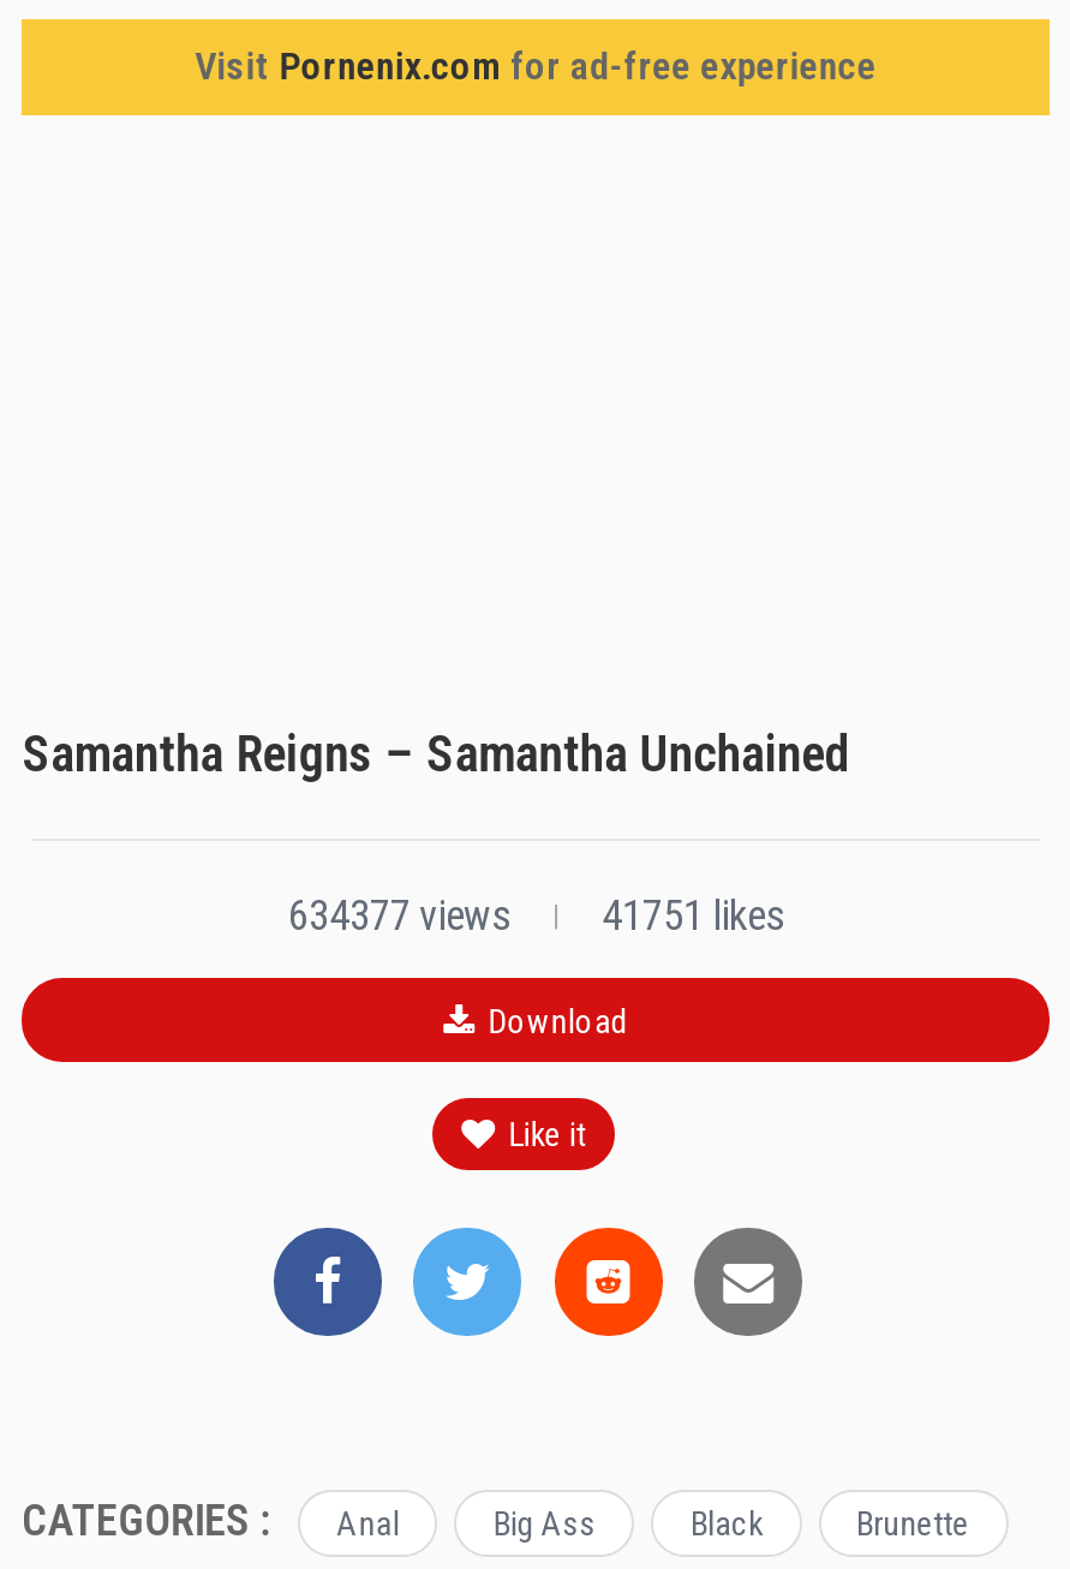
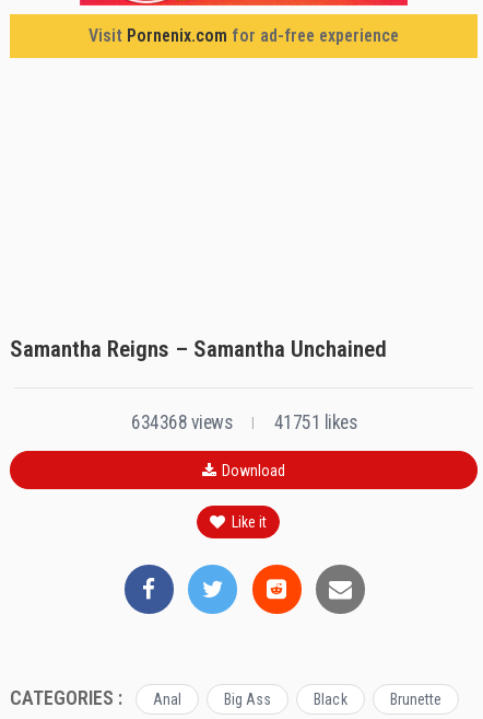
- 634377 views
+ 634368 views
